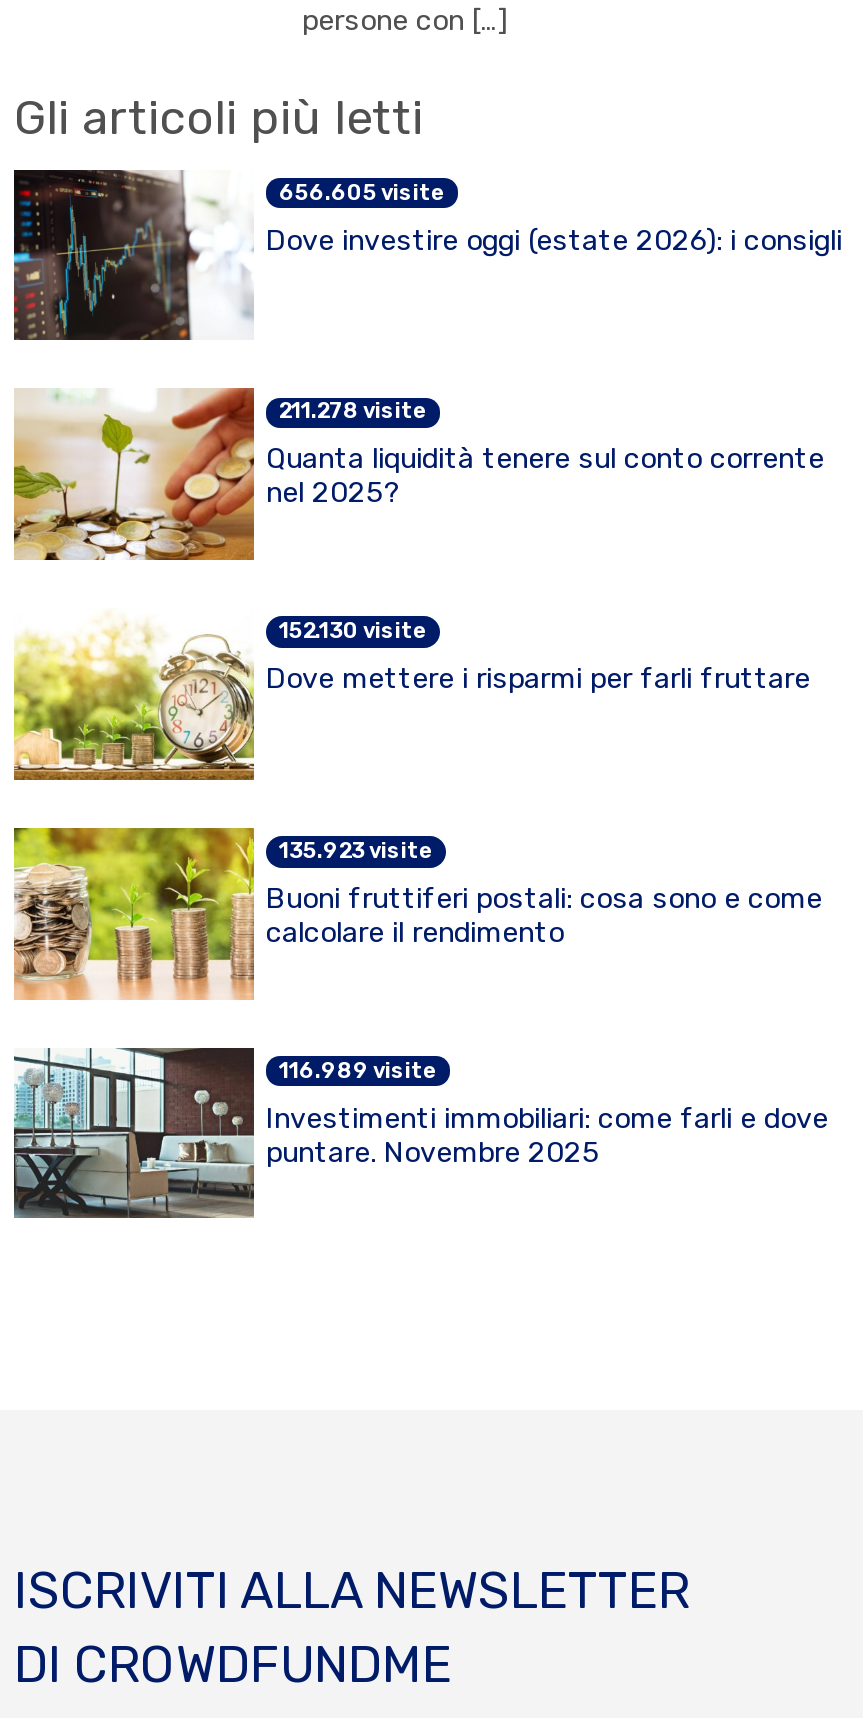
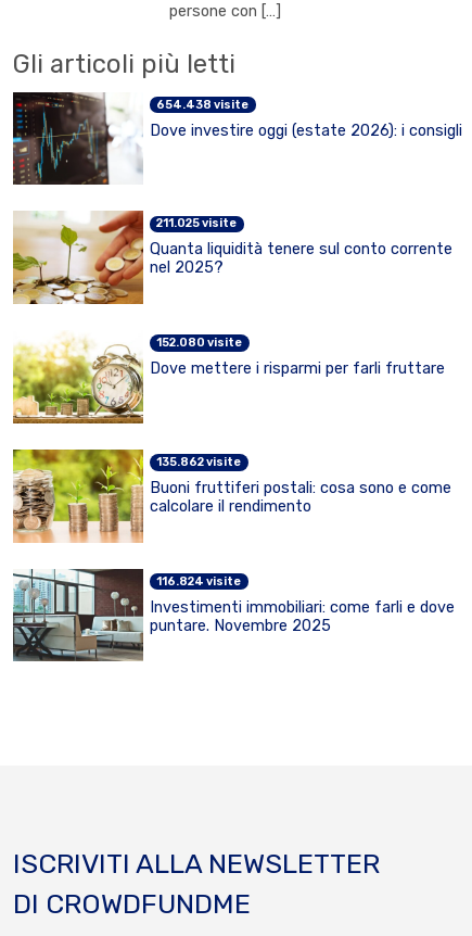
- 656.605 visite
+ 654.438 visite

- 211.278 visite
+ 211.025 visite

- 152.130 visite
+ 152.080 visite

- 135.923 visite
+ 135.862 visite

- 116.989 visite
+ 116.824 visite
